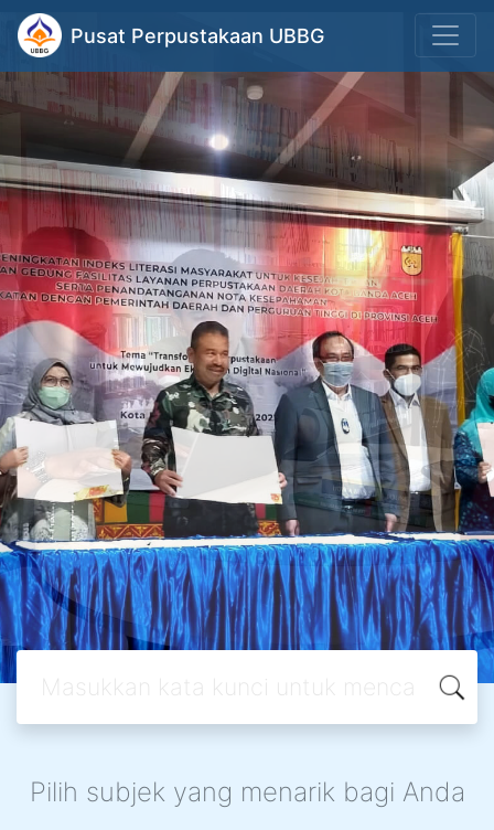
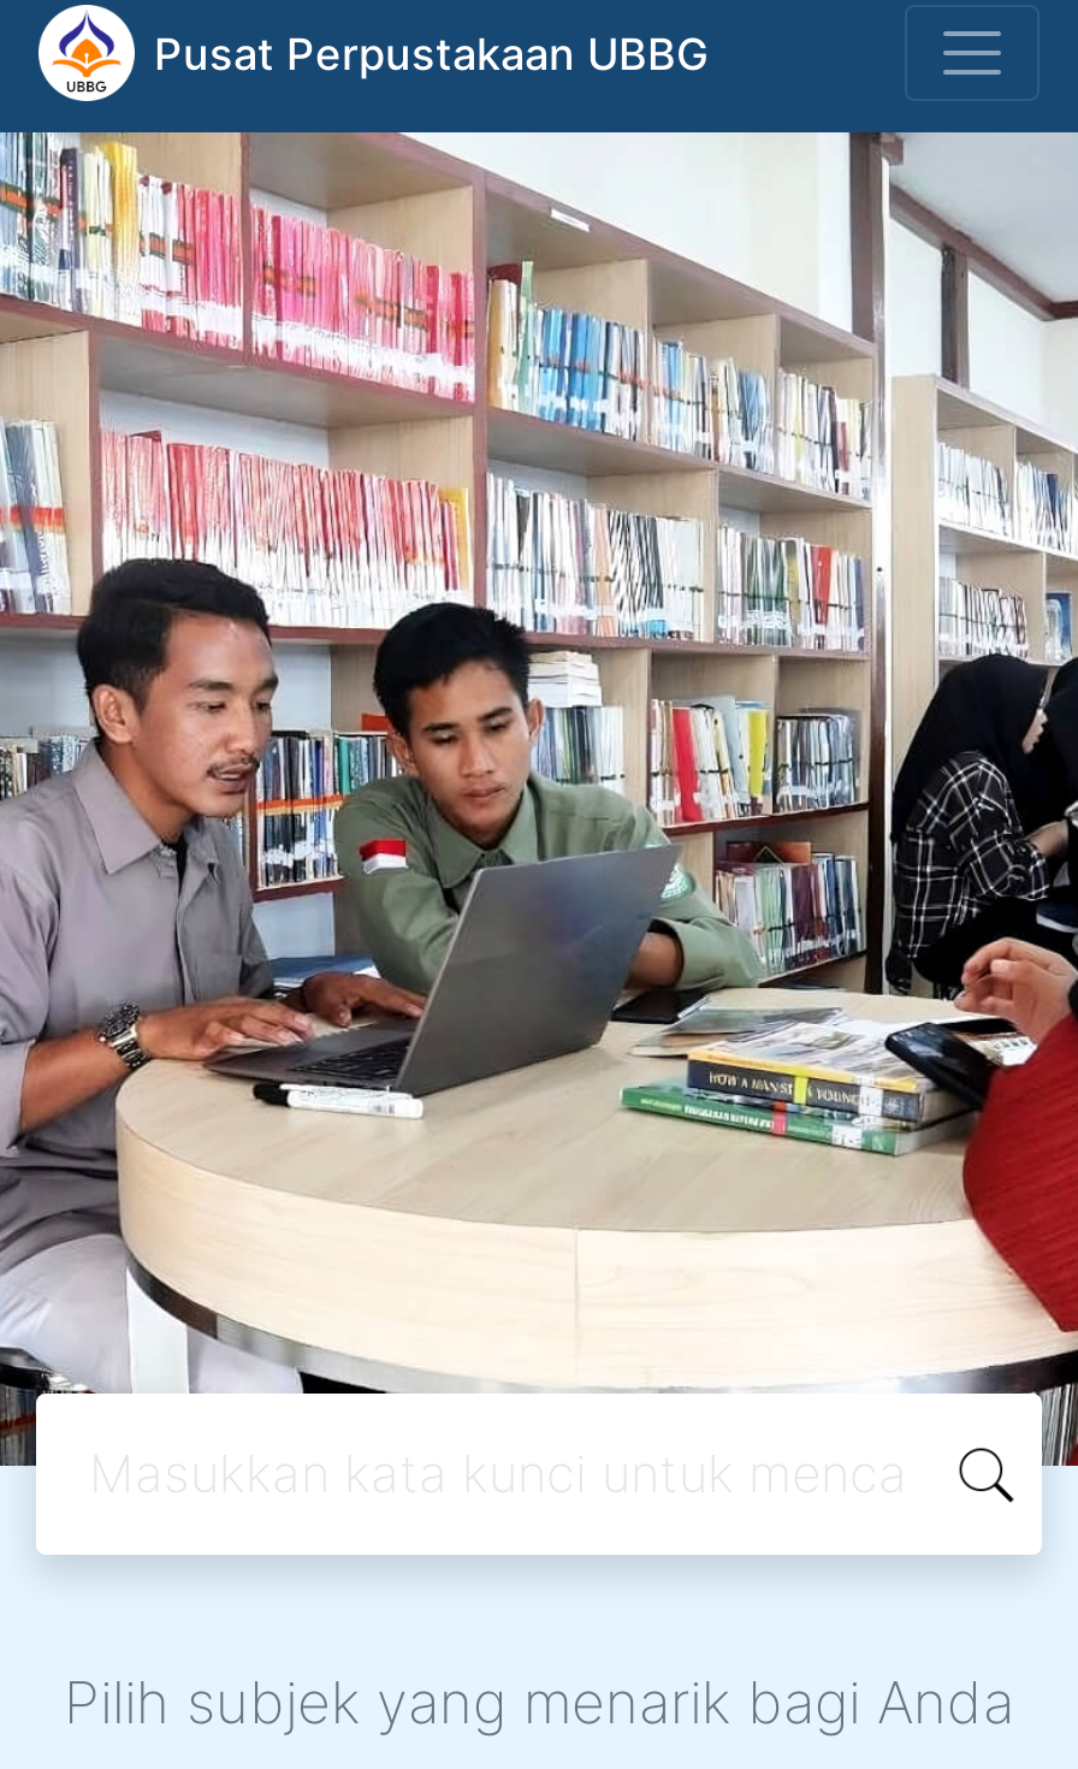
- [image]
+ [image]
